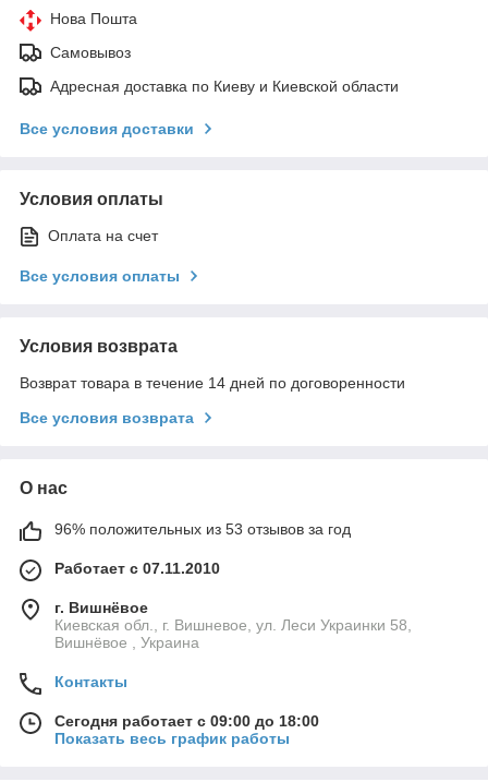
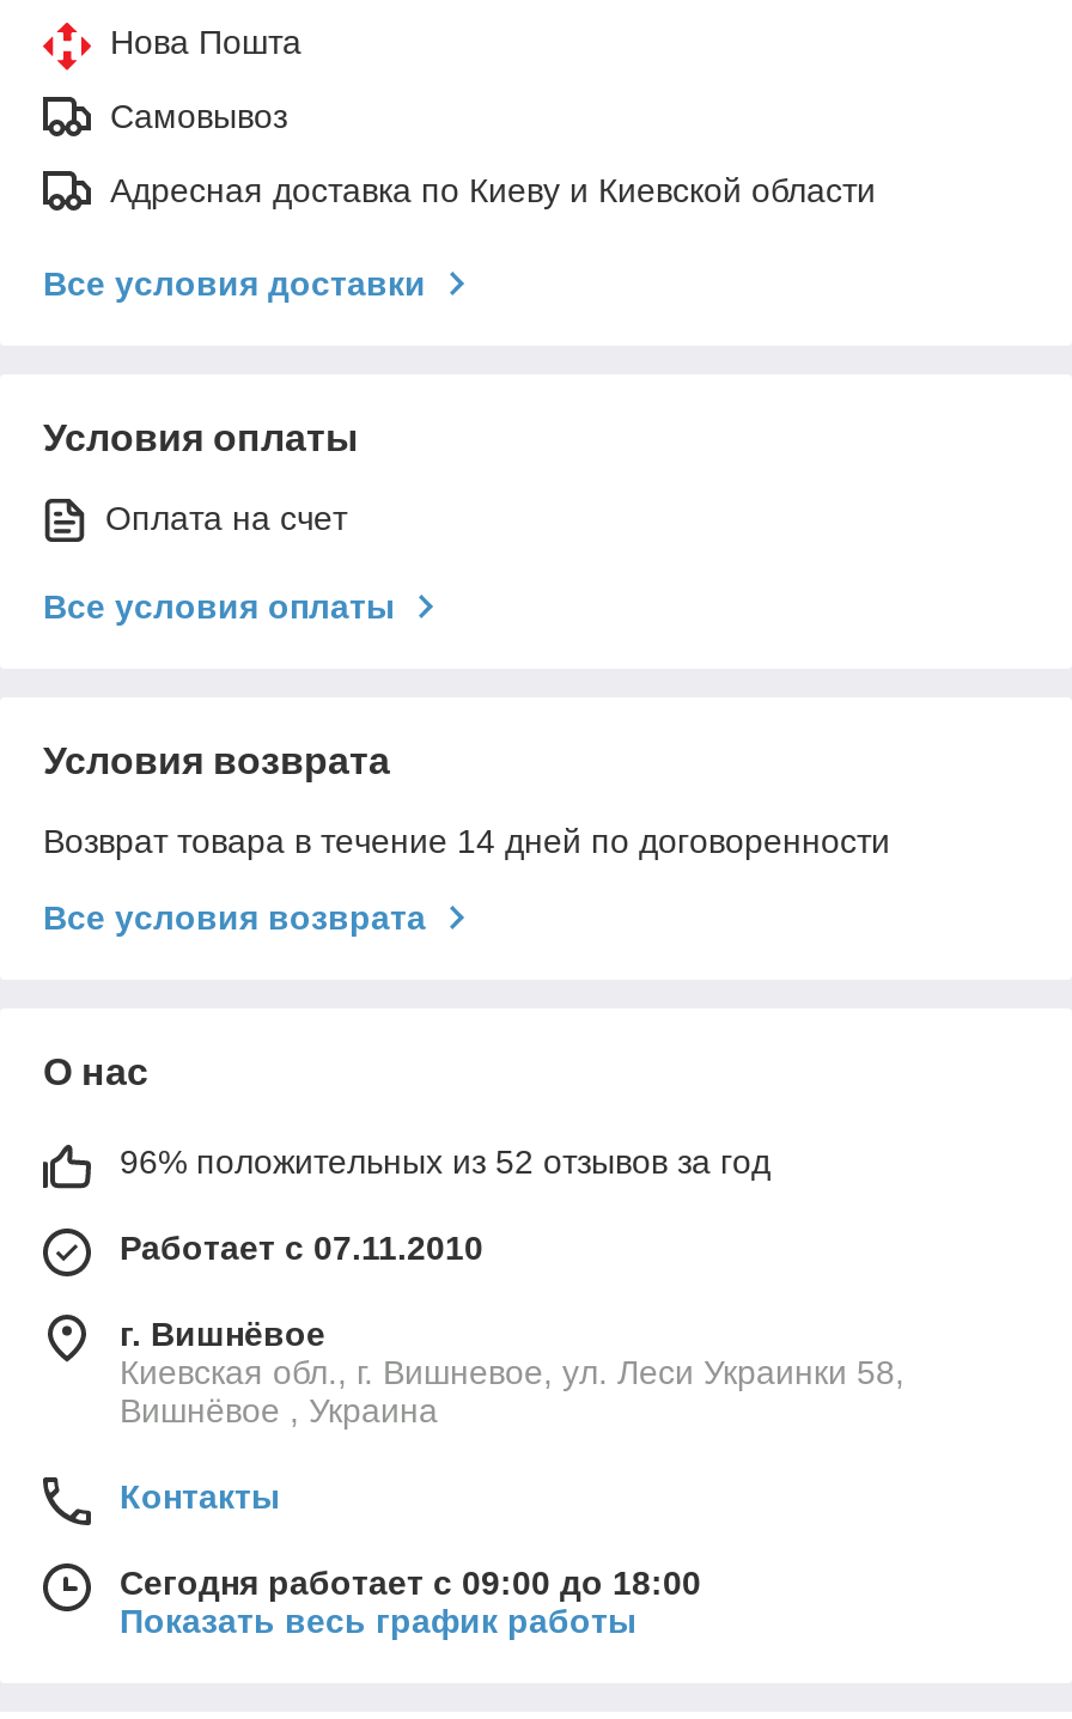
- 96% положительных из 53 отзывов за год
+ 96% положительных из 52 отзывов за год
